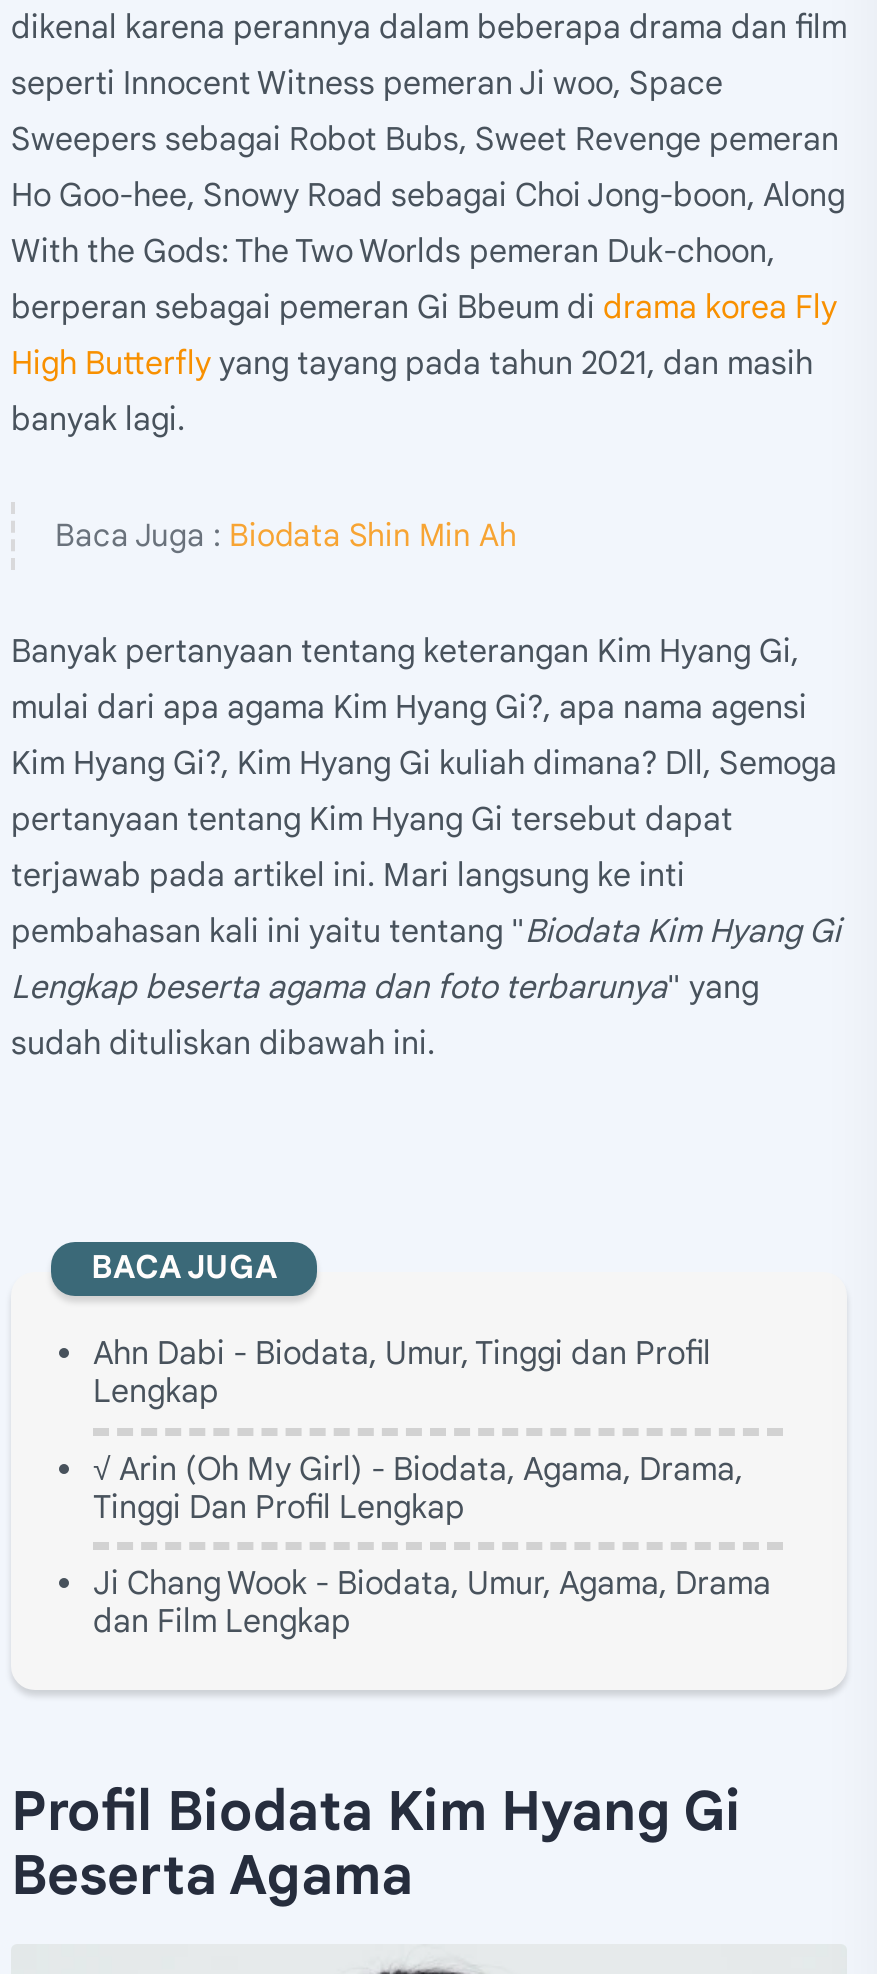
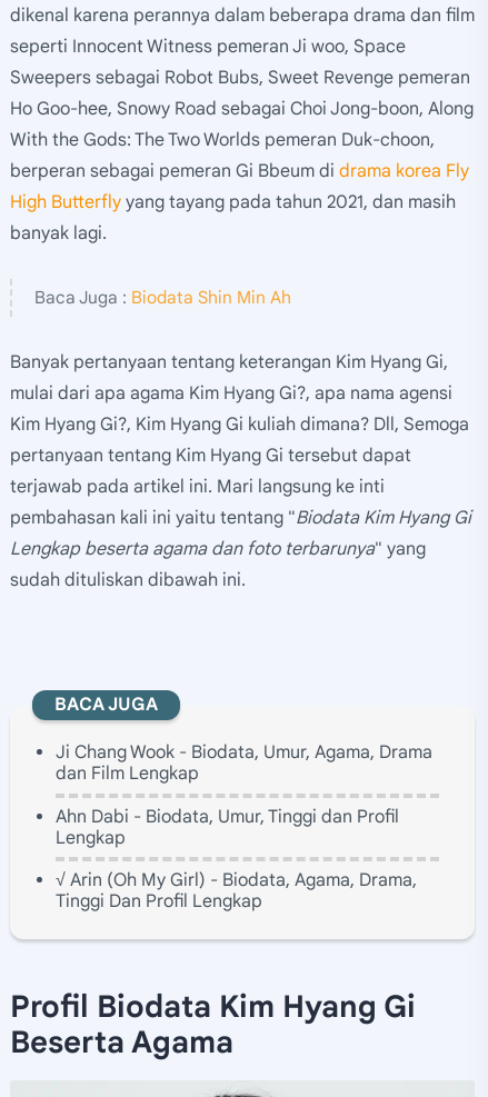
moved down: Ahn Dabi - Biodata, Umur, Tinggi dan Profil | Lengkap | Tinggi Dan Profil Lengkap

moved up: Ji Chang Wook - Biodata, Umur, Agama, Drama | dan Film Lengkap
